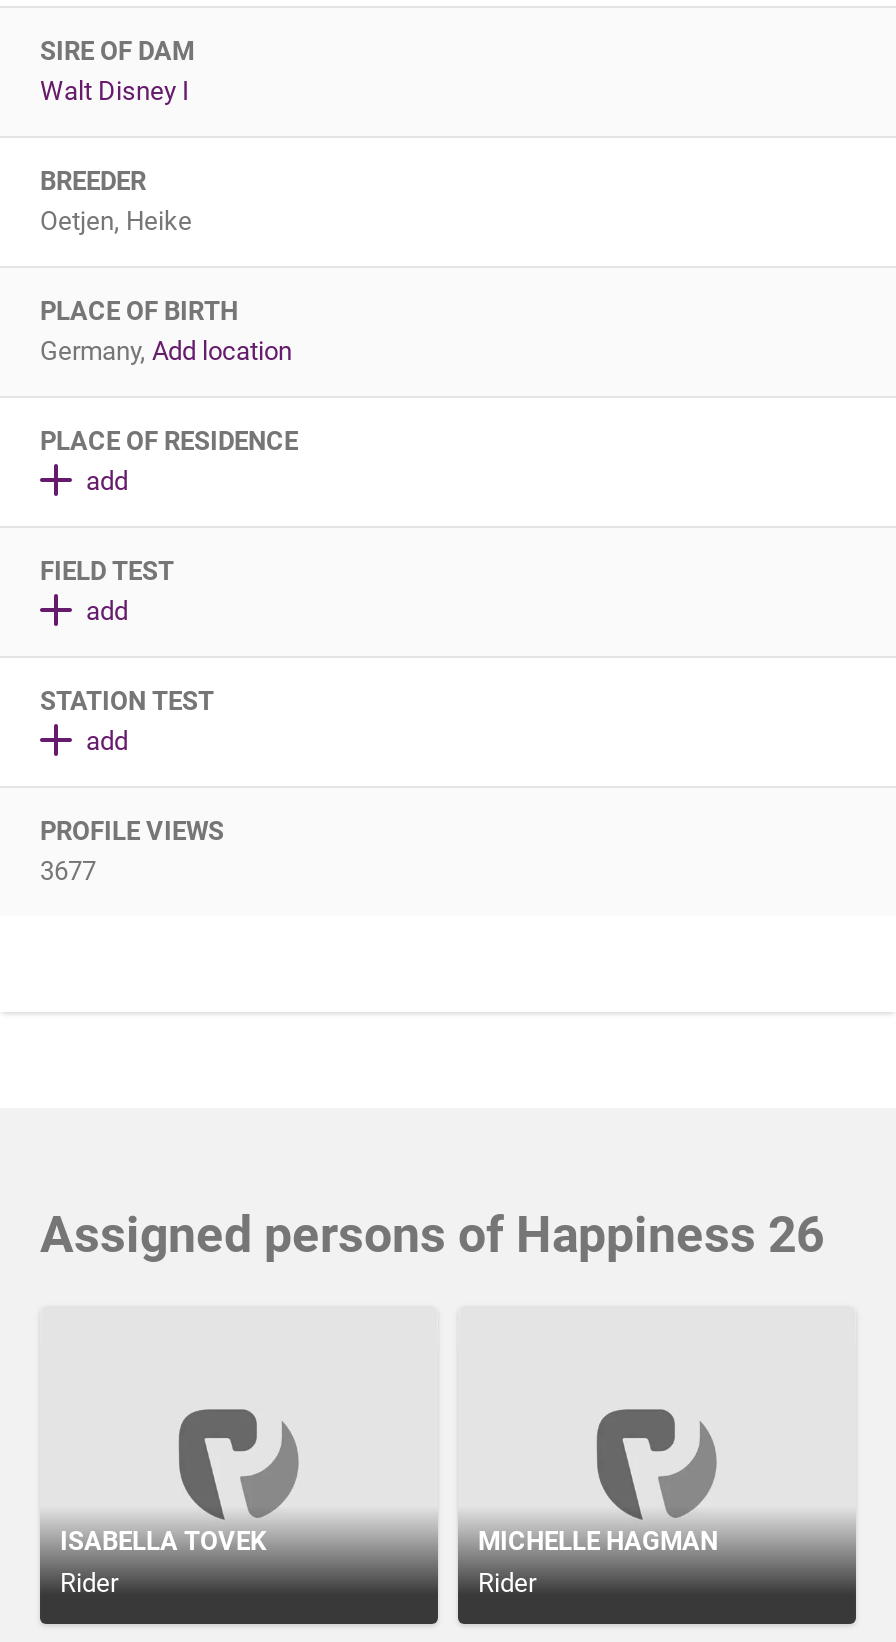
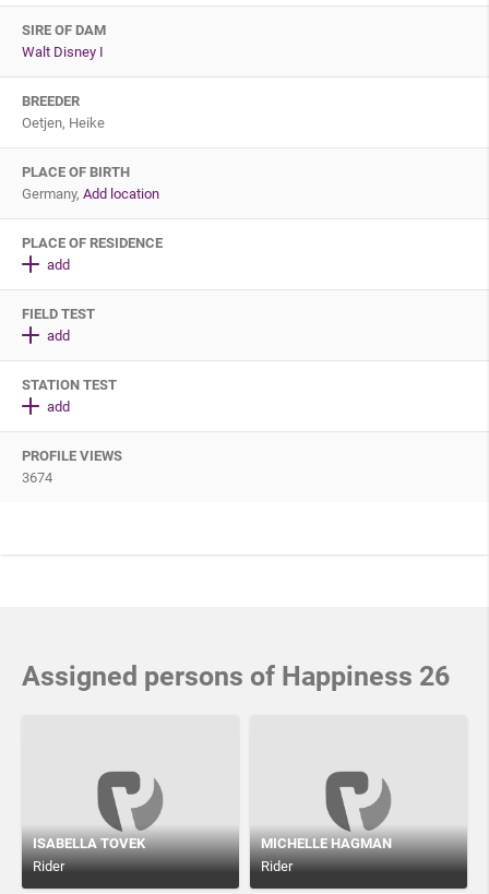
- 3677
+ 3674
